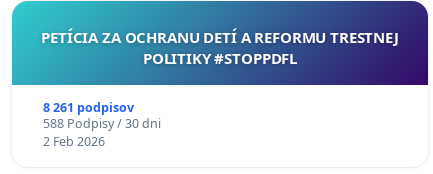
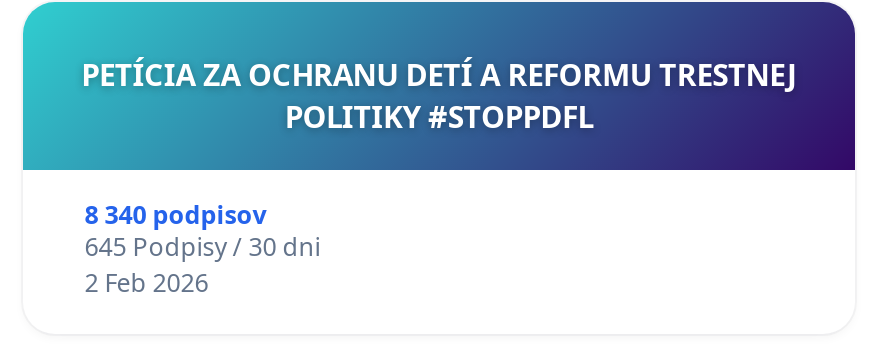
- 8 261 podpisov
+ 8 340 podpisov

- 588 Podpisy / 30 dni
+ 645 Podpisy / 30 dni
